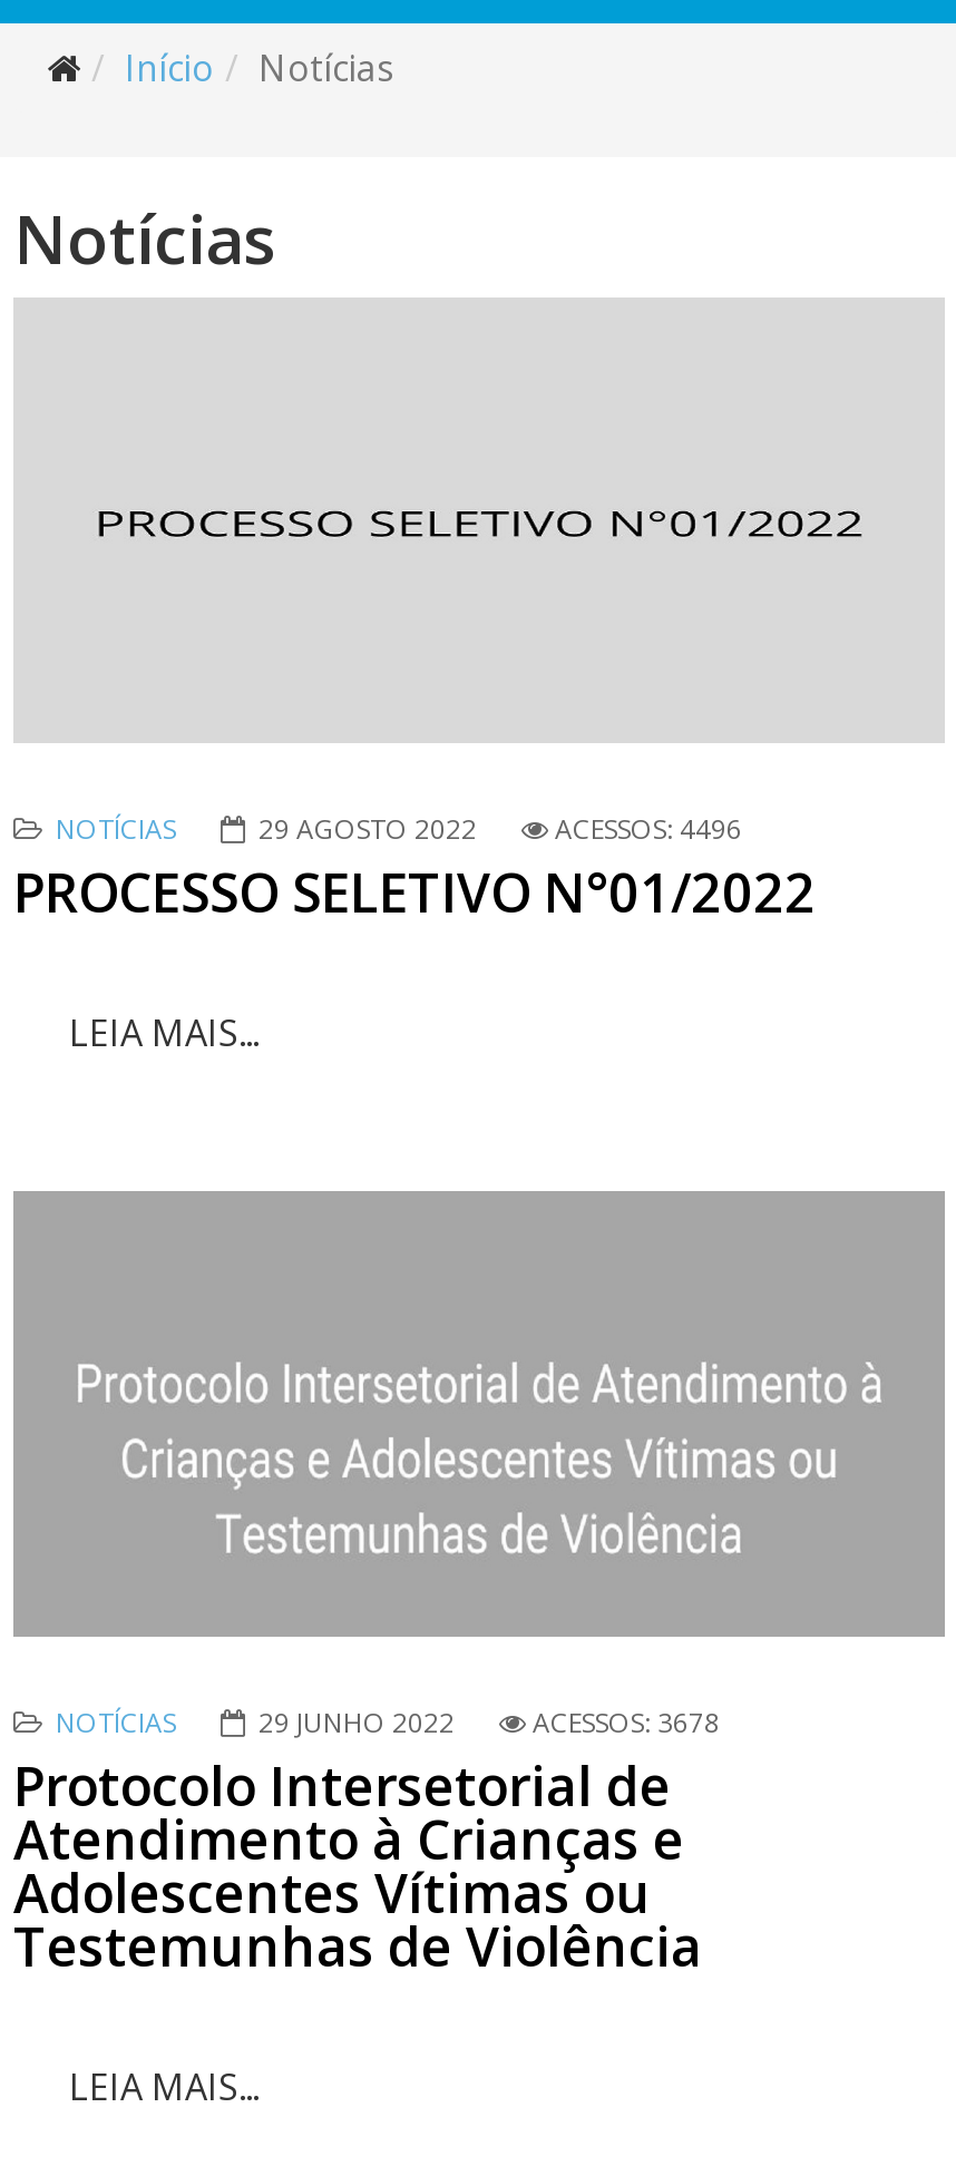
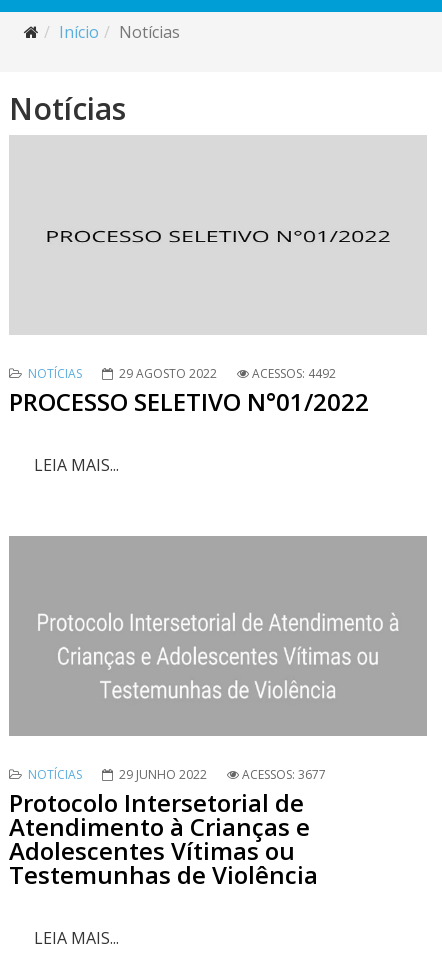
- ACESSOS: 4496
+ ACESSOS: 4492

- ACESSOS: 3678
+ ACESSOS: 3677
